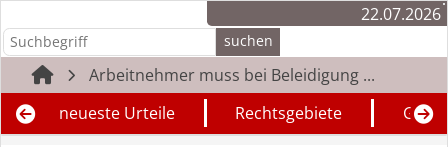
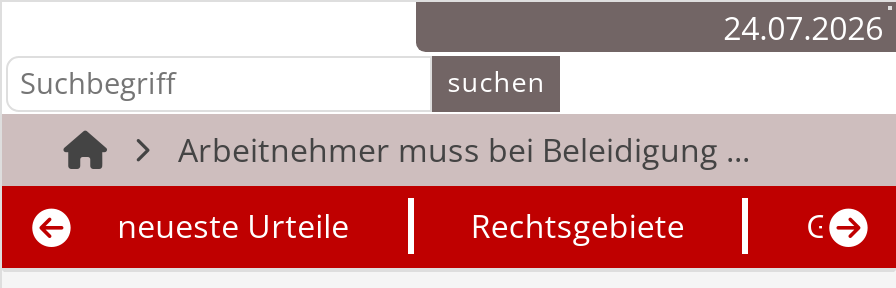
- 22.07.2026
+ 24.07.2026
